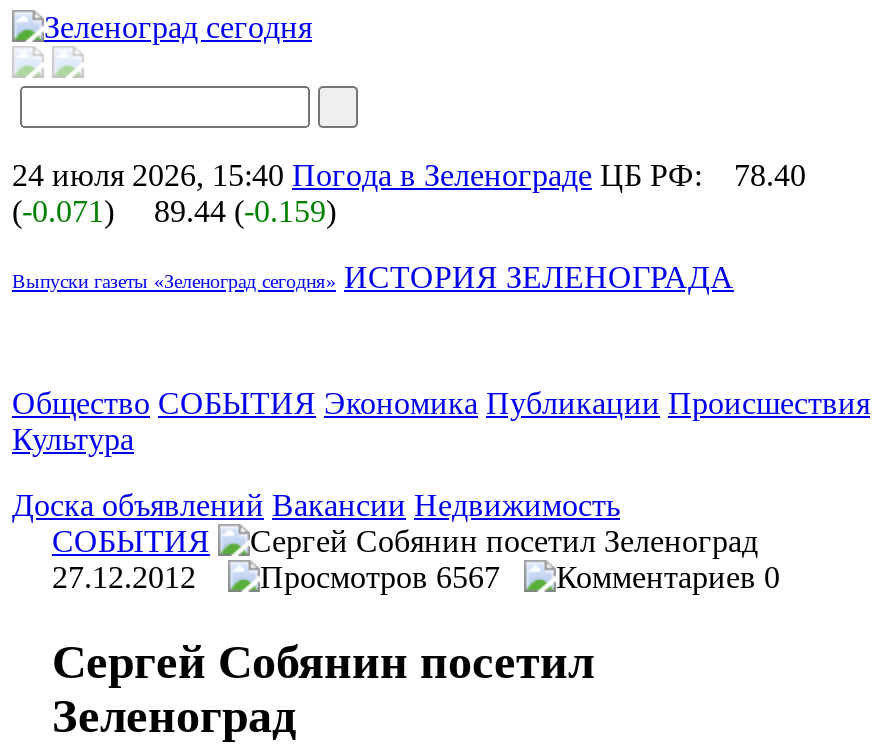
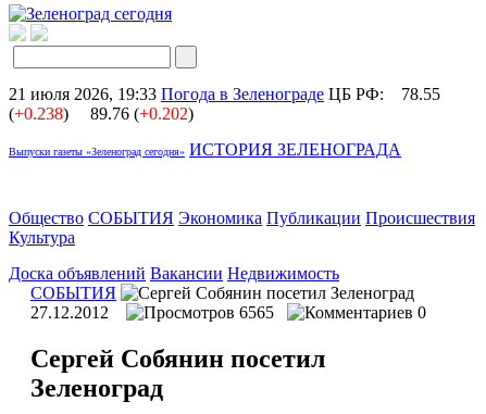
- 24 июля 2026, 15:40 Погода в Зеленограде ЦБ РФ: 78.40
+ 21 июля 2026, 19:33 Погода в Зеленограде ЦБ РФ: 78.55

- (-0.071)
+ (+0.238)

- 89.44 (-0.159)
+ 89.76 (+0.202)

- 6567
+ 6565
